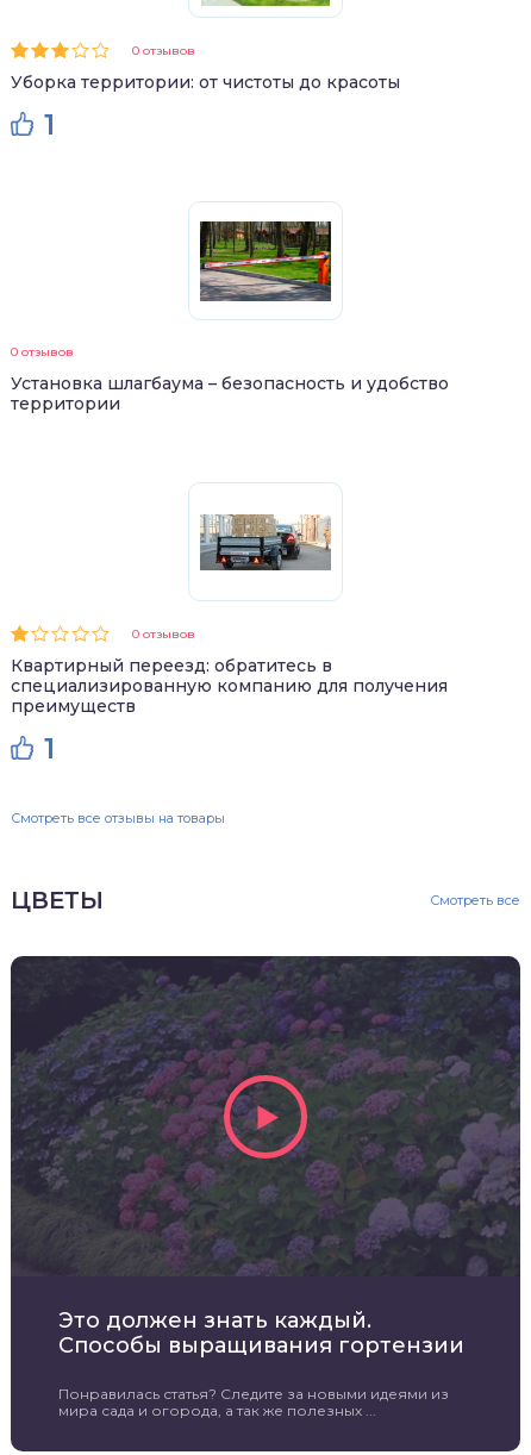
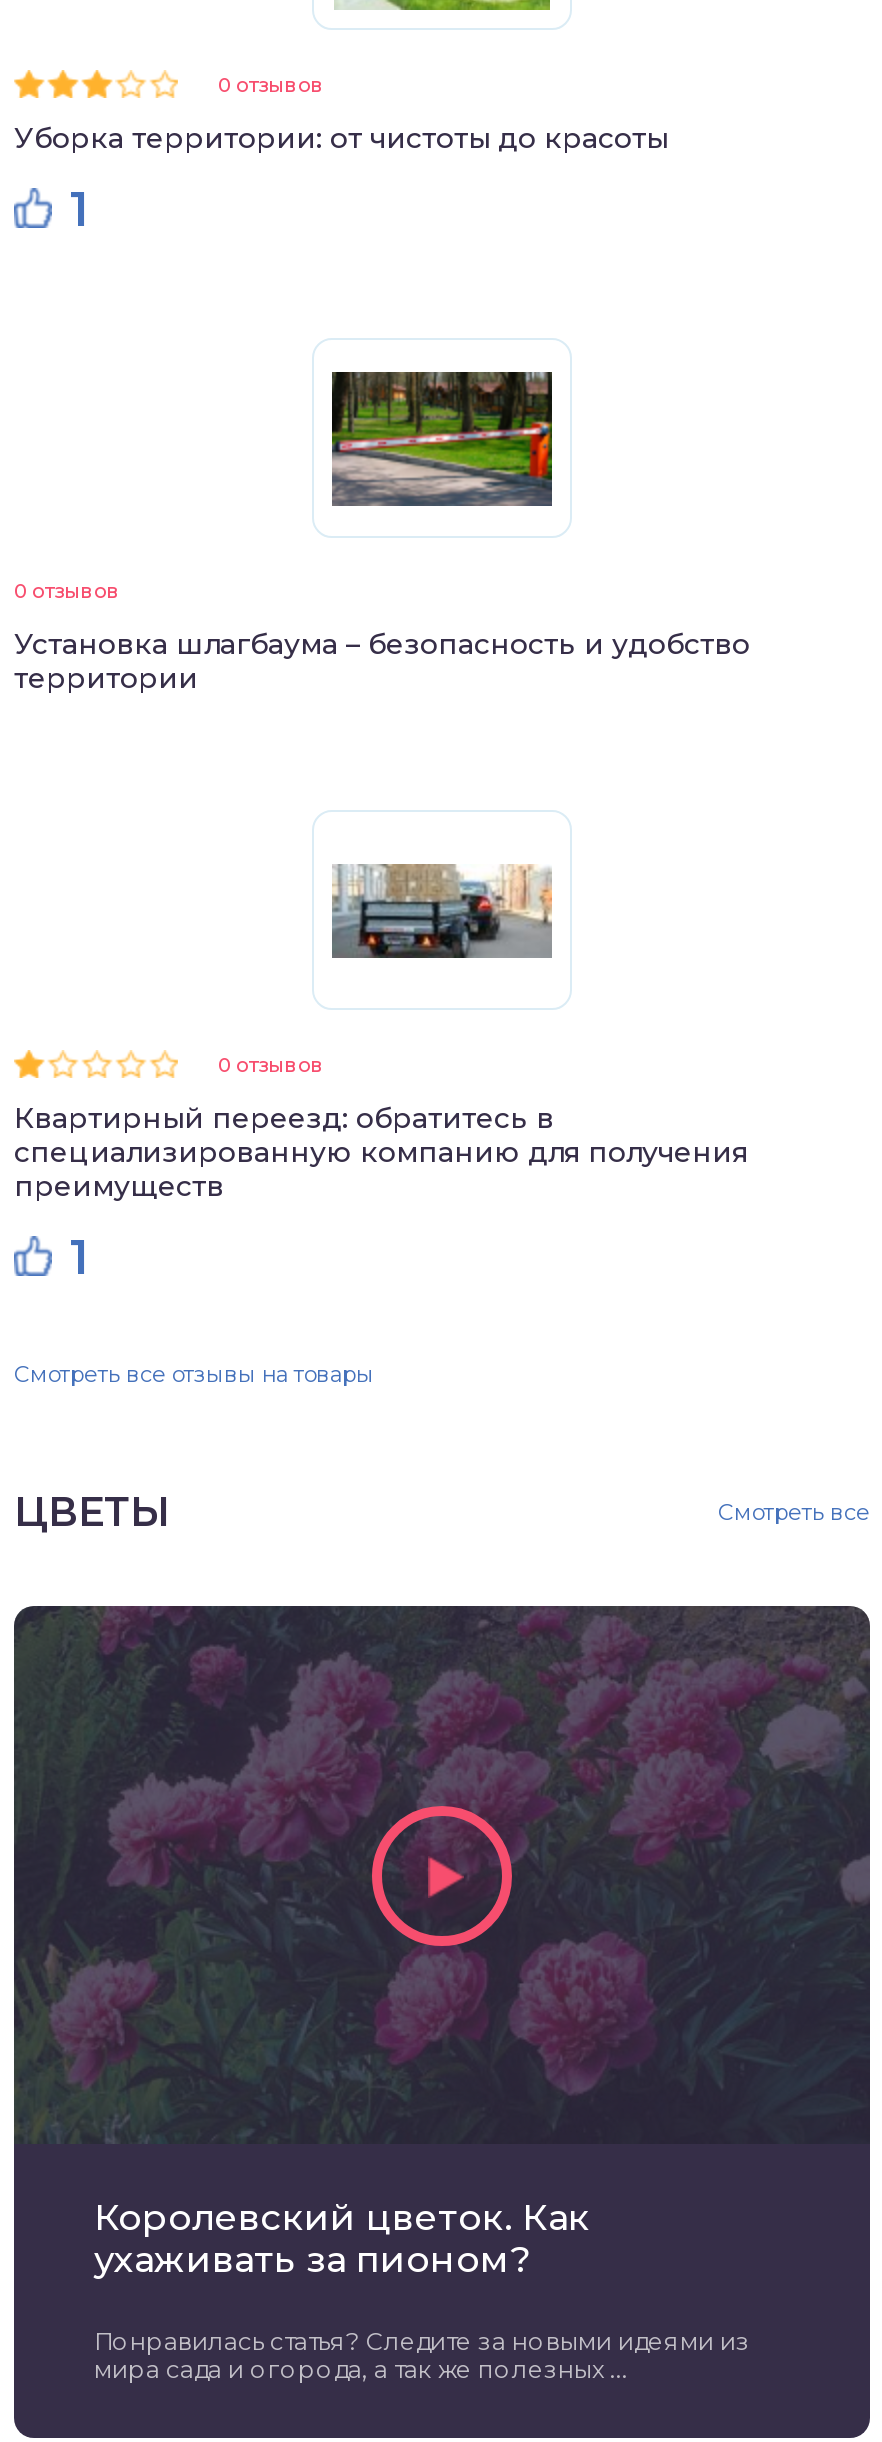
- [image]
- Это должен знать каждый.
- Способы выращивания гортензии
+ [image]
+ Королевский цветок. Как
+ ухаживать за пионом?
